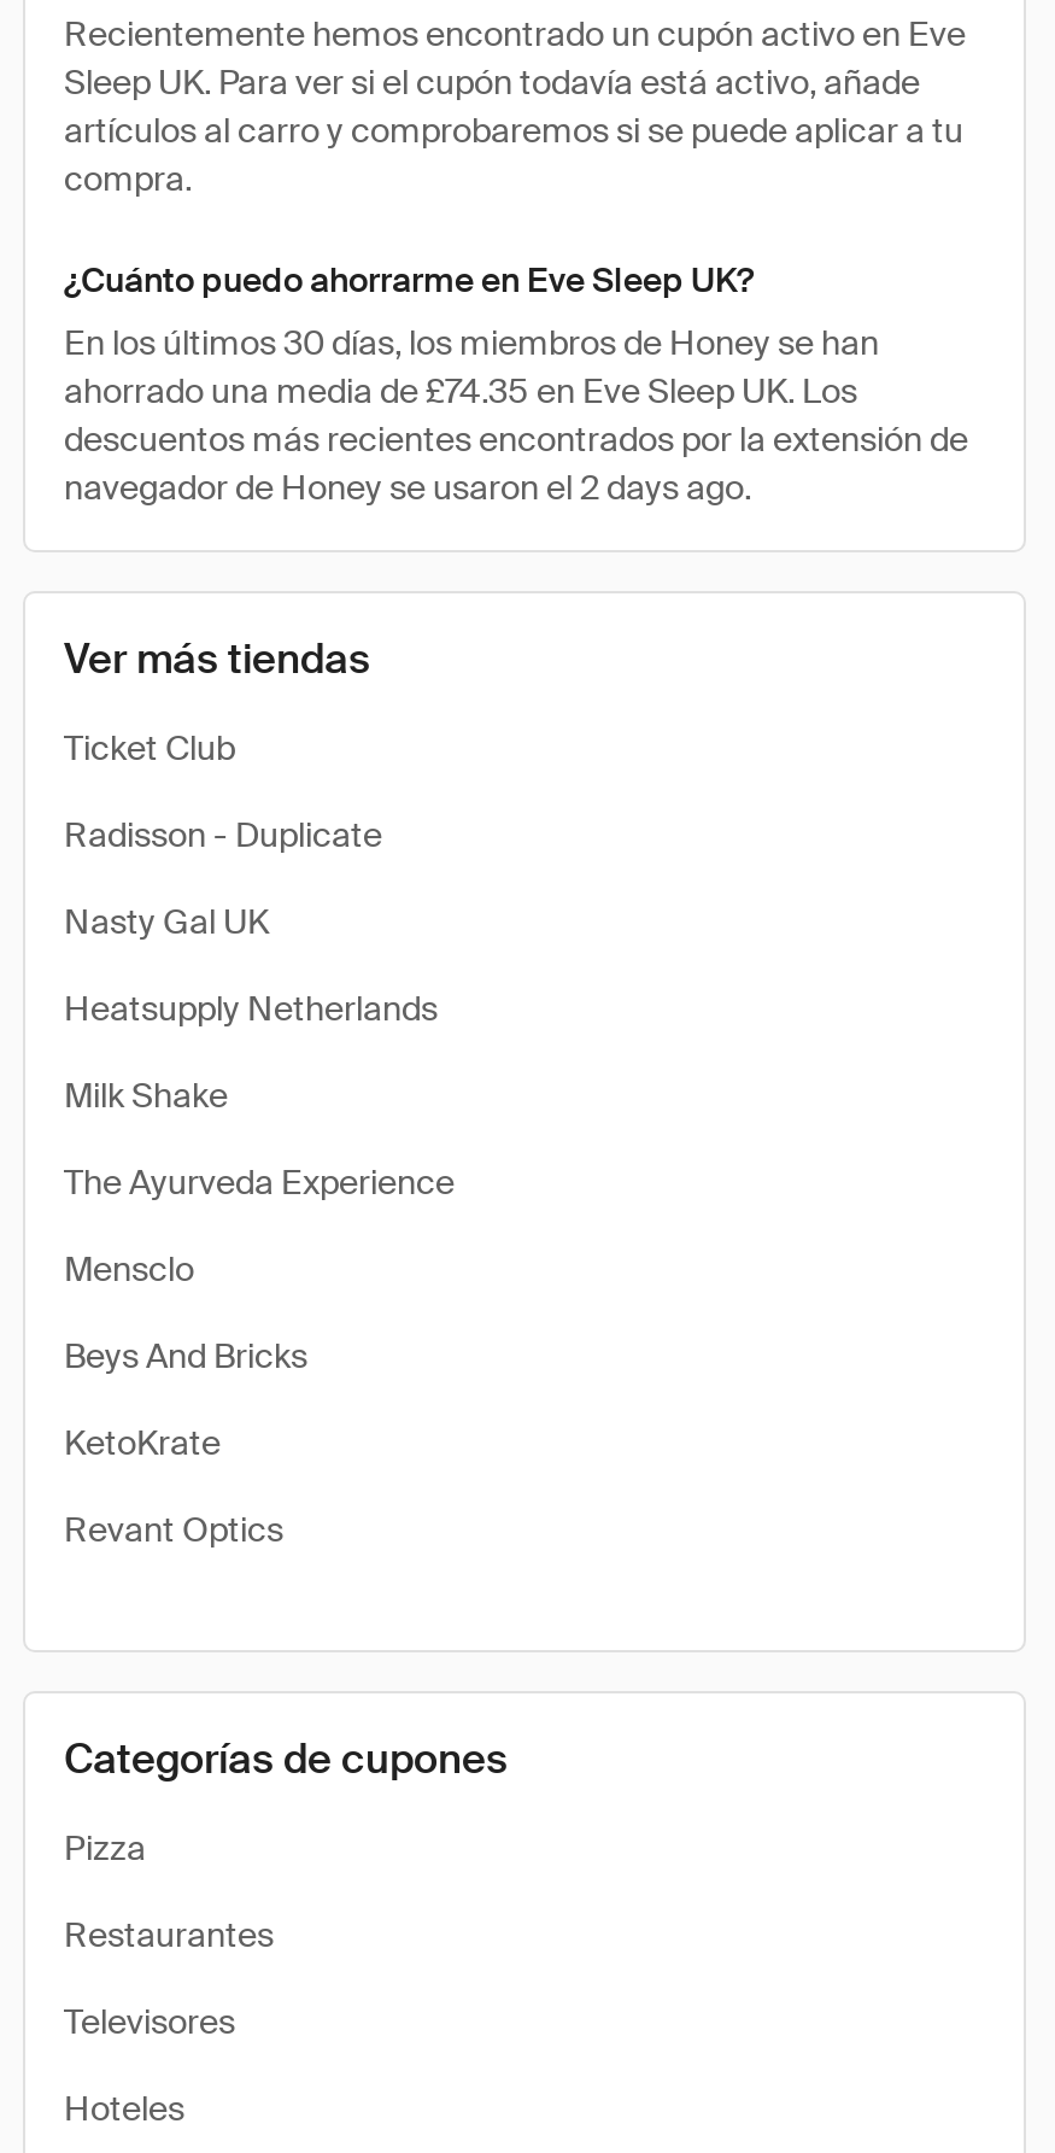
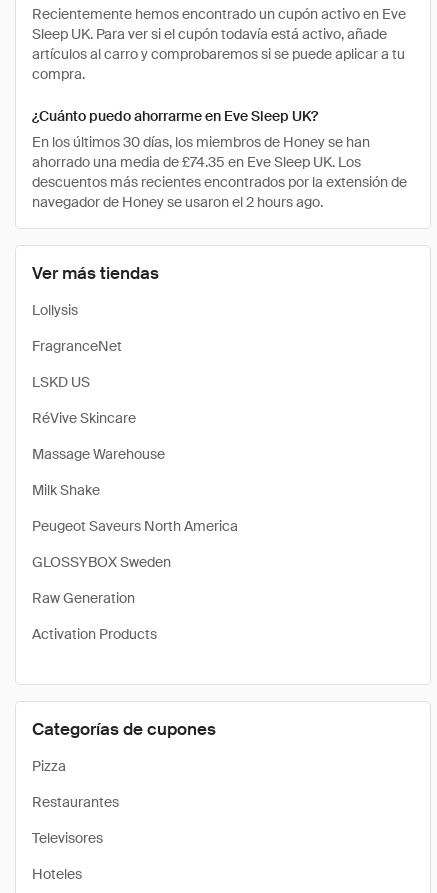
- navegador de Honey se usaron el 2 days ago.
+ navegador de Honey se usaron el 2 hours ago.

- Ticket Club
- Radisson - Duplicate
- Nasty Gal UK
- Heatsupply Netherlands
+ Lollysis
+ FragranceNet
+ LSKD US
+ RéVive Skincare
+ Massage Warehouse

moved down: Milk Shake

- The Ayurveda Experience
- Mensclo
- Beys And Bricks
- KetoKrate
- Revant Optics
+ Peugeot Saveurs North America
+ GLOSSYBOX Sweden
+ Raw Generation
+ Activation Products
